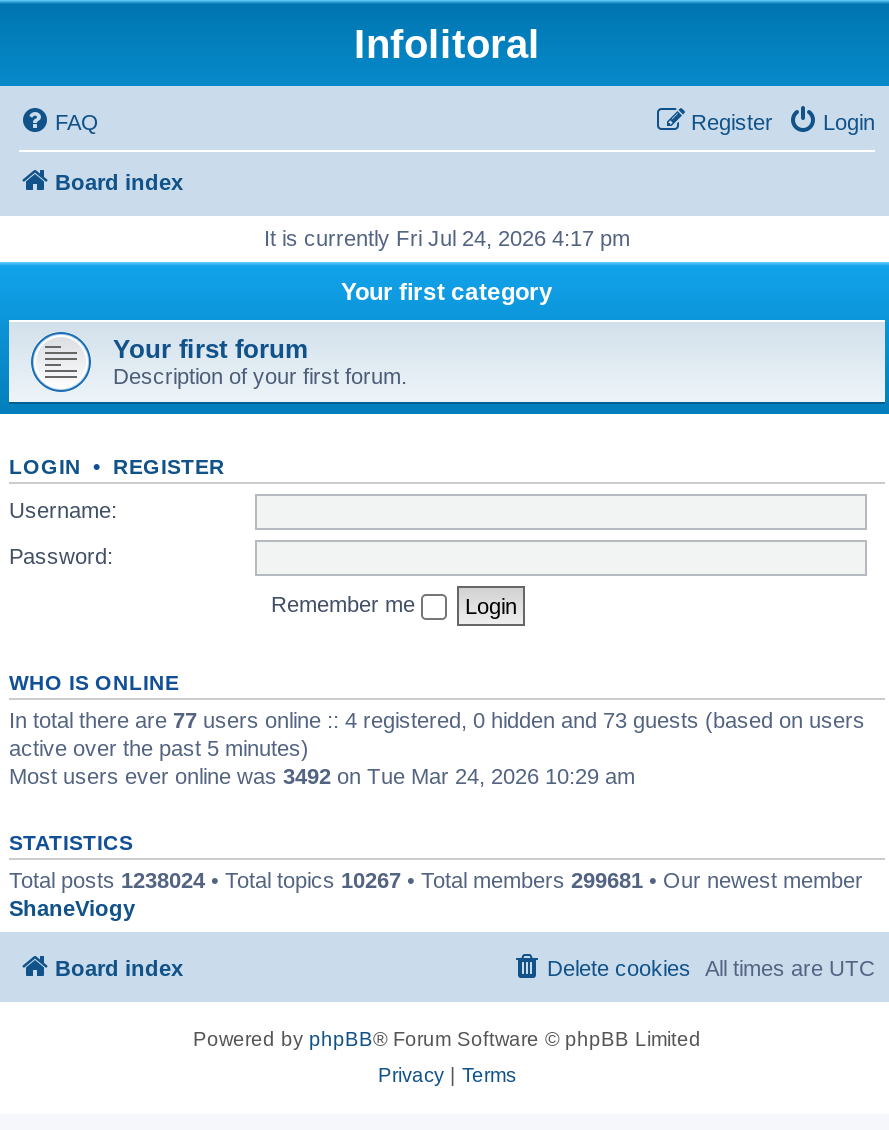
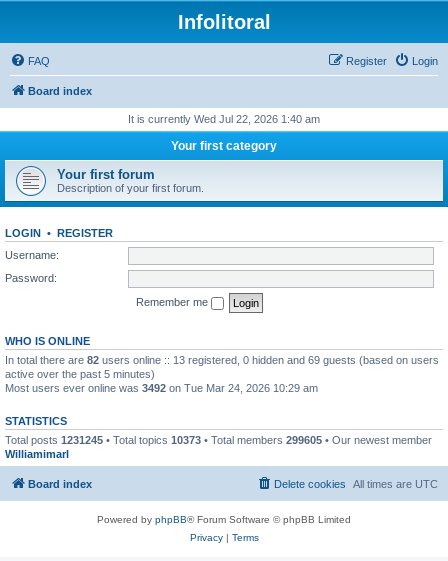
- It is currently Fri Jul 24, 2026 4:17 pm
+ It is currently Wed Jul 22, 2026 1:40 am

- In total there are 77 users online :: 4 registered, 0 hidden and 73 guests (based on users
+ In total there are 82 users online :: 13 registered, 0 hidden and 69 guests (based on users

- Total posts 1238024 • Total topics 10267 • Total members 299681 • Our newest member
- ShaneViogy
+ Total posts 1231245 • Total topics 10373 • Total members 299605 • Our newest member
+ Williamimarl
